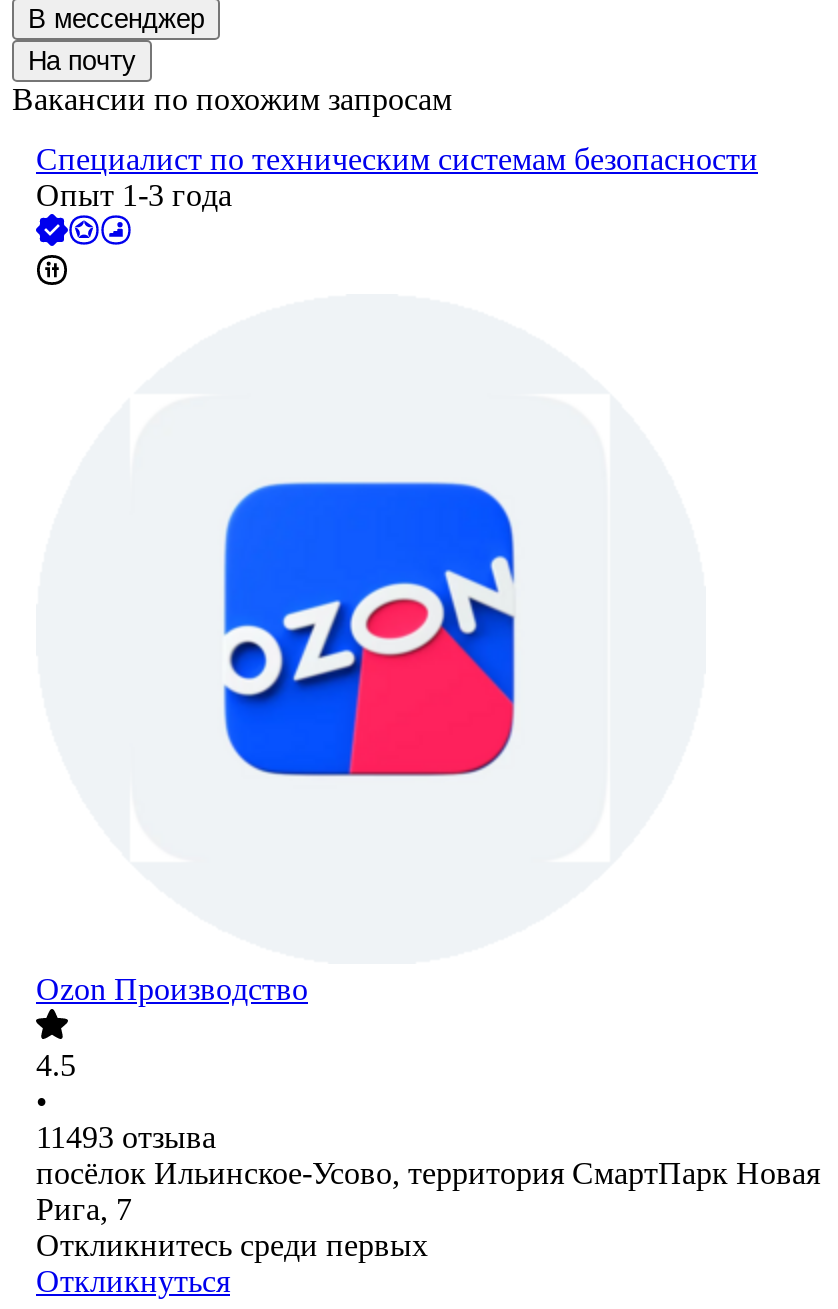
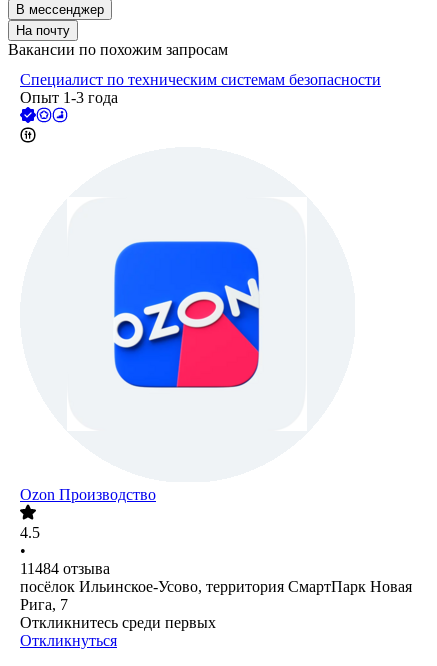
- 11493 отзыва
+ 11484 отзыва
